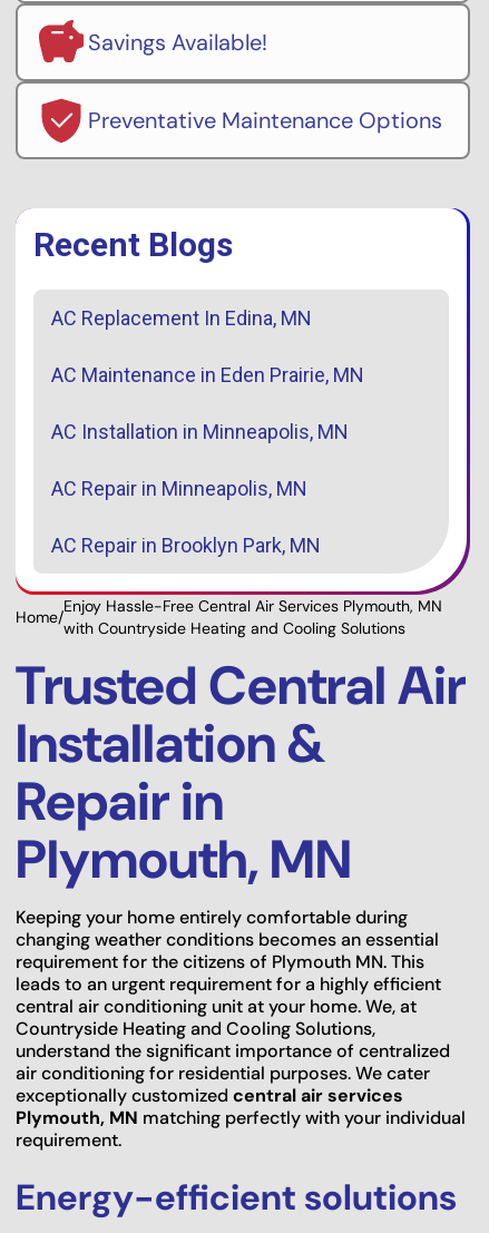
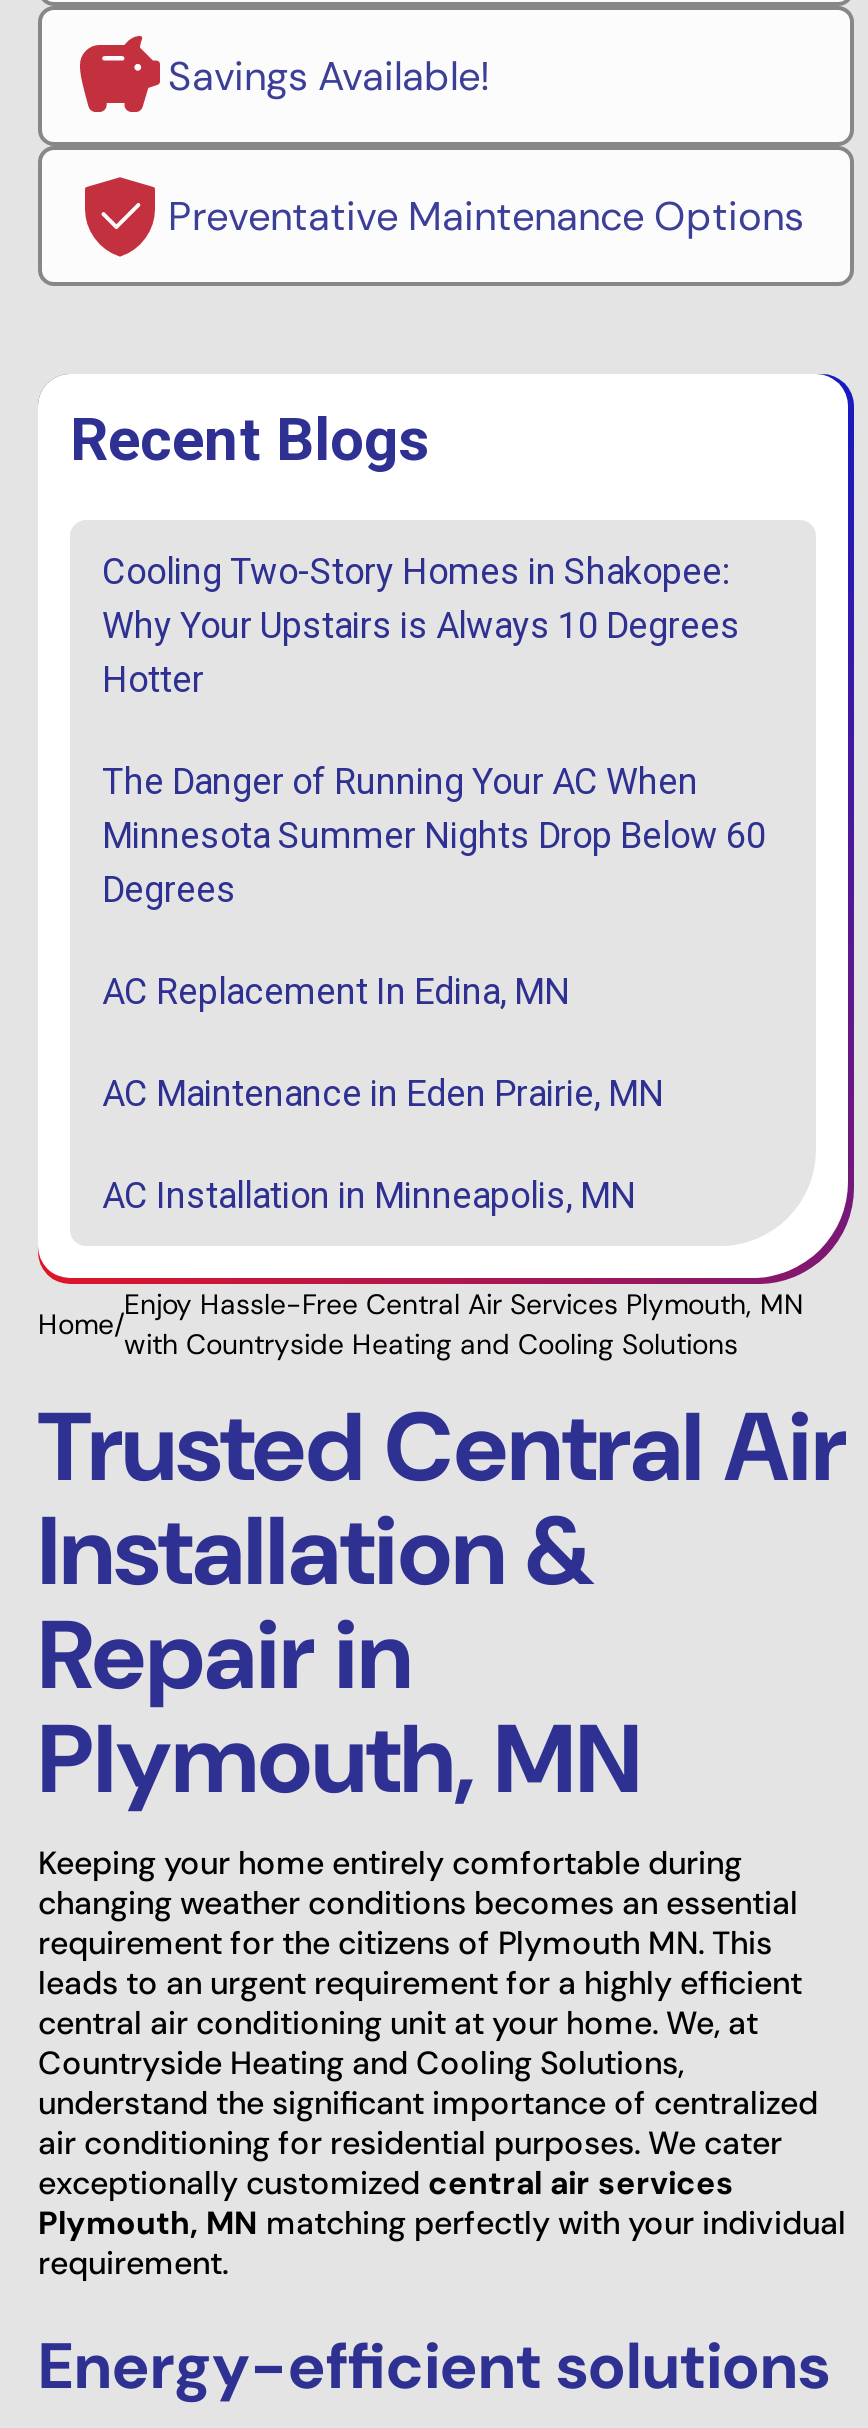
+ Cooling Two-Story Homes in Shakopee:
+ Why Your Upstairs is Always 10 Degrees
+ Hotter
+ The Danger of Running Your AC When
+ Minnesota Summer Nights Drop Below 60
+ Degrees

moved down: AC Replacement In Edina, MN | AC Maintenance in Eden Prairie, MN | AC Installation in Minneapolis, MN

- AC Repair in Minneapolis, MN
- AC Repair in Brooklyn Park, MN
